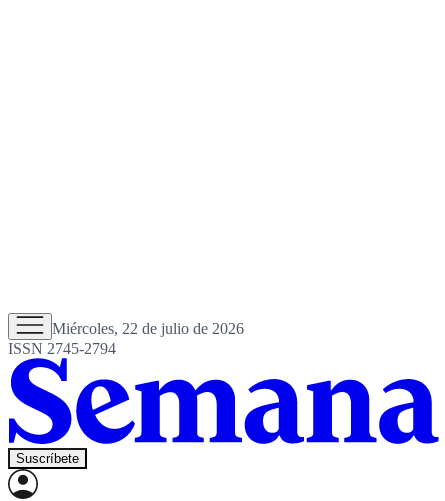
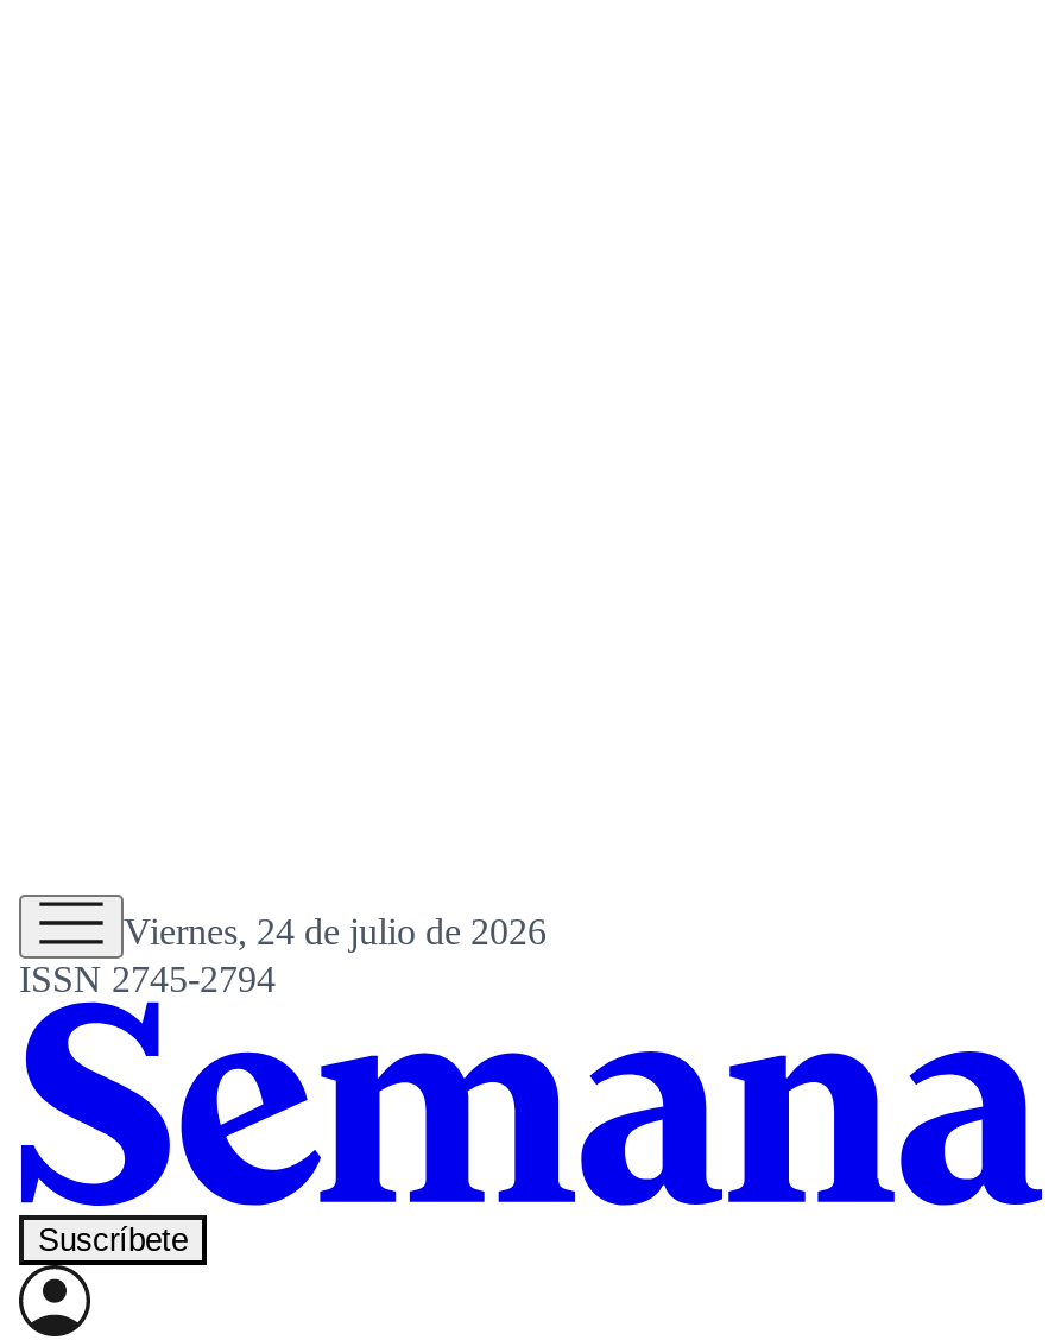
- Miércoles, 22 de julio de 2026
+ Viernes, 24 de julio de 2026
